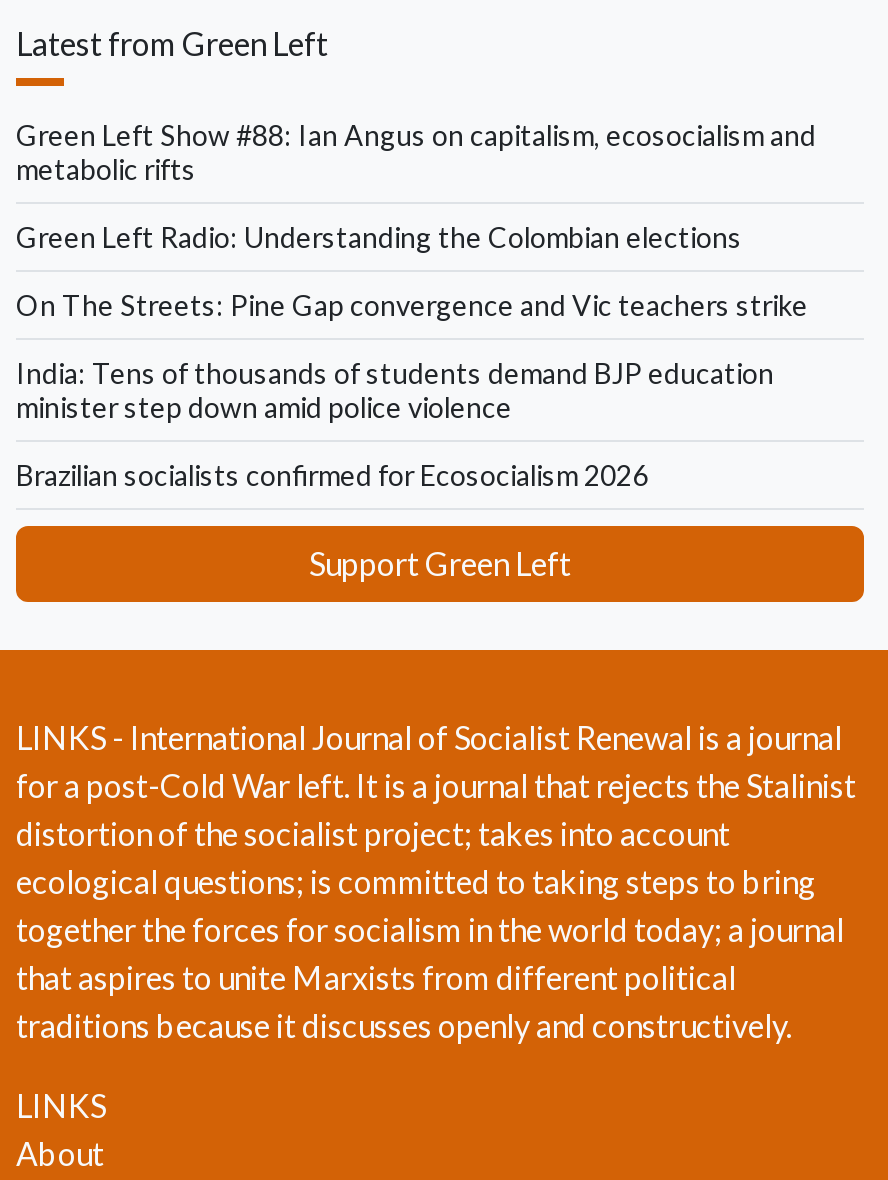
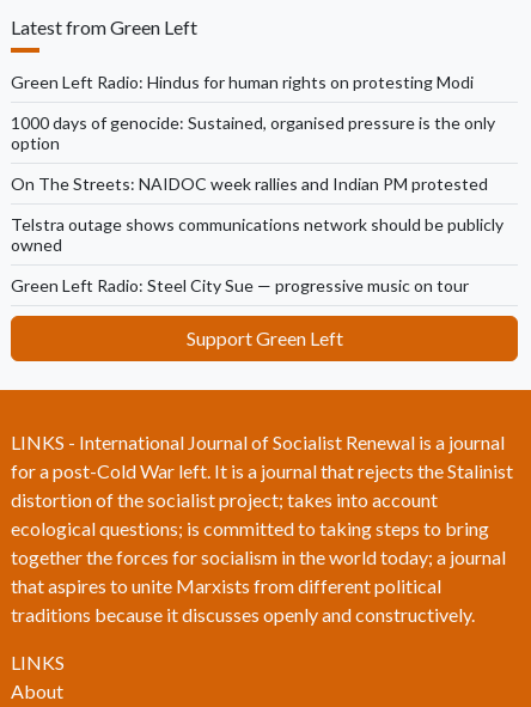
- Green Left Show #88: Ian Angus on capitalism, ecosocialism and
- metabolic rifts
+ Green Left Radio: Hindus for human rights on protesting Modi

- Green Left Radio: Understanding the Colombian elections
+ 1000 days of genocide: Sustained, organised pressure is the only
+ option

- On The Streets: Pine Gap convergence and Vic teachers strike
+ On The Streets: NAIDOC week rallies and Indian PM protested

- India: Tens of thousands of students demand BJP education
- minister step down amid police violence
+ Telstra outage shows communications network should be publicly
+ owned

- Brazilian socialists confirmed for Ecosocialism 2026
+ Green Left Radio: Steel City Sue — progressive music on tour
